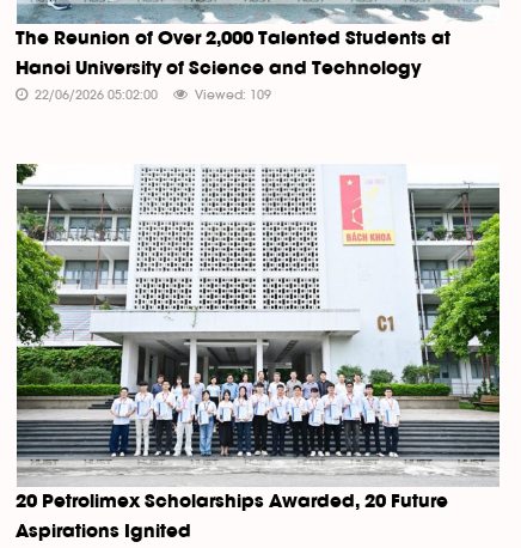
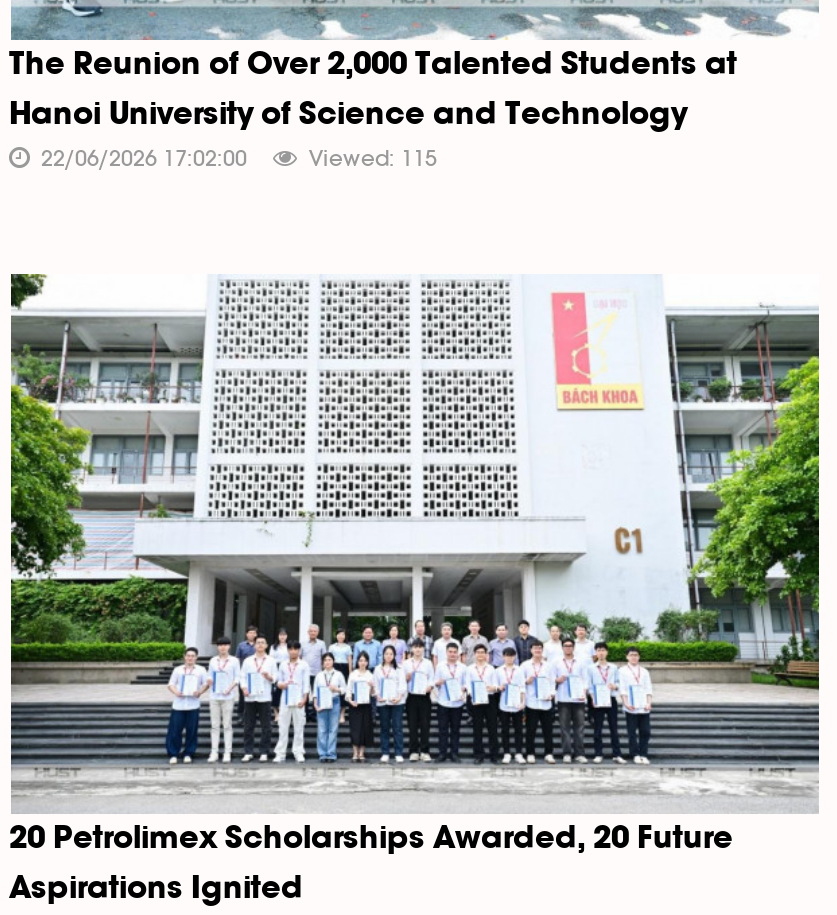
- 22/06/2026 05:02:00
+ 22/06/2026 17:02:00

- Viewed: 109
+ Viewed: 115
